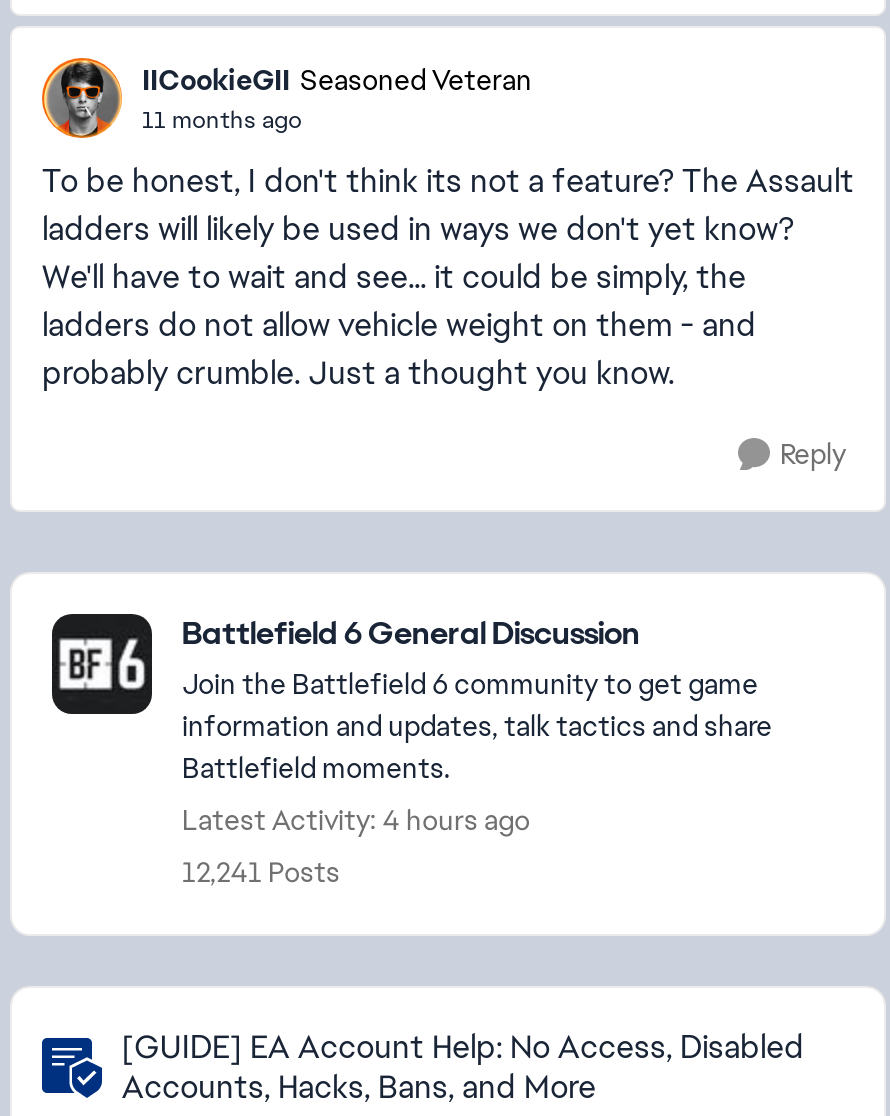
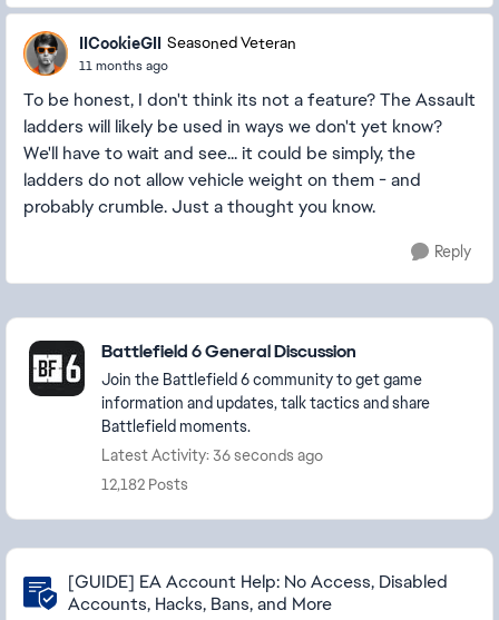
- Latest Activity: 4 hours ago
+ Latest Activity: 36 seconds ago

- 12,241 Posts
+ 12,182 Posts
